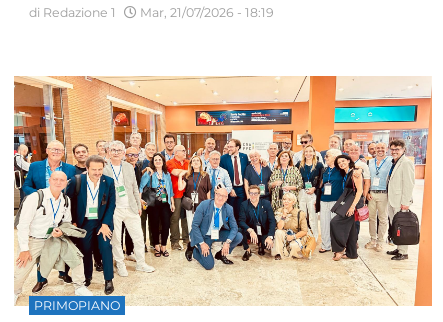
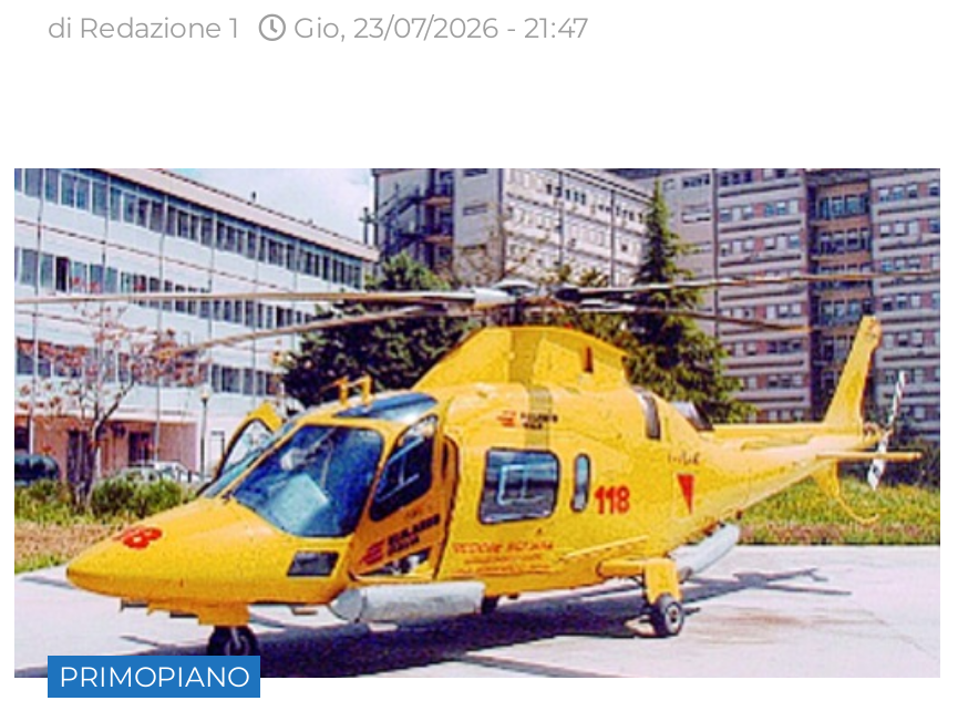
- di Redazione 1 Mar, 21/07/2026 - 18:19
+ di Redazione 1 Gio, 23/07/2026 - 21:47

- [image]
+ [image]
